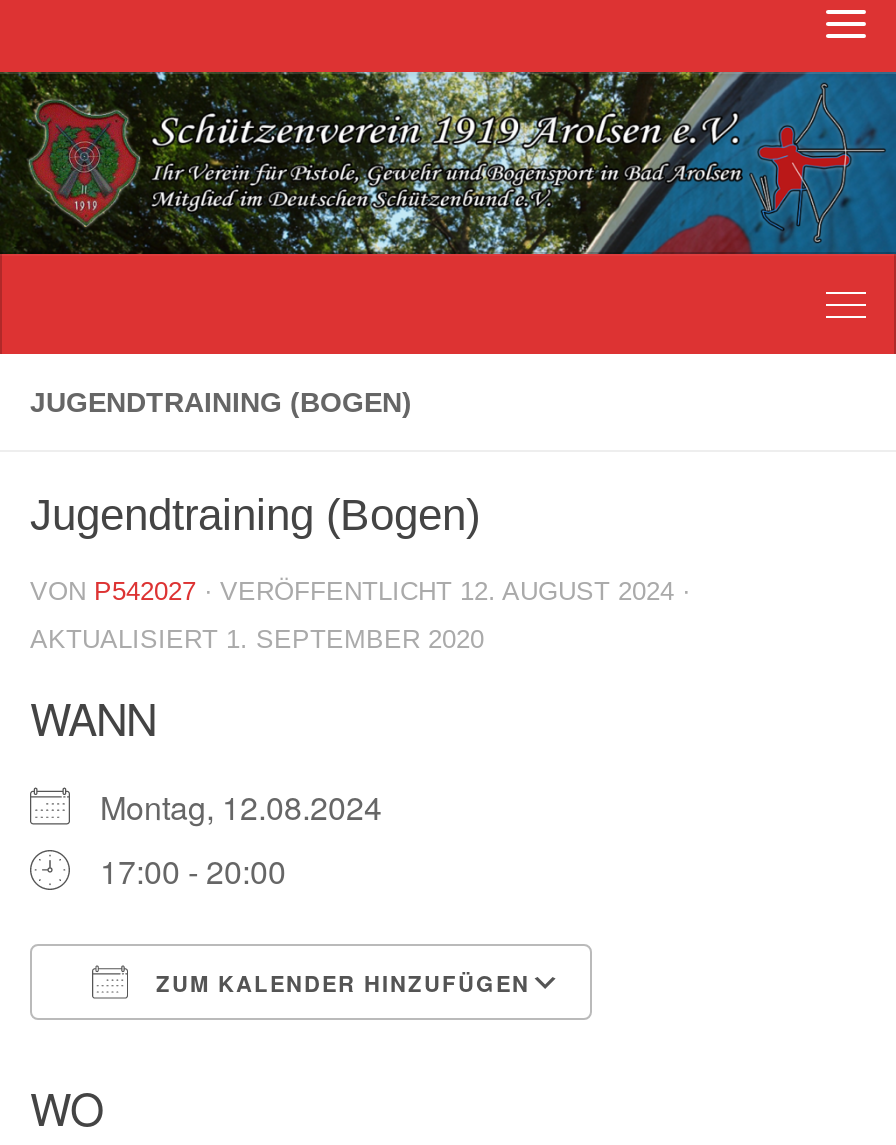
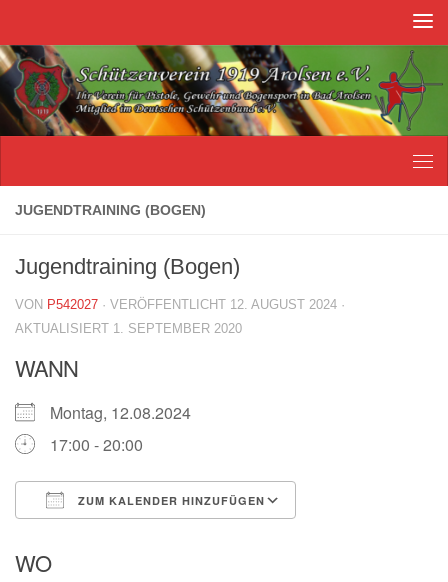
- [image]
+ [image]
